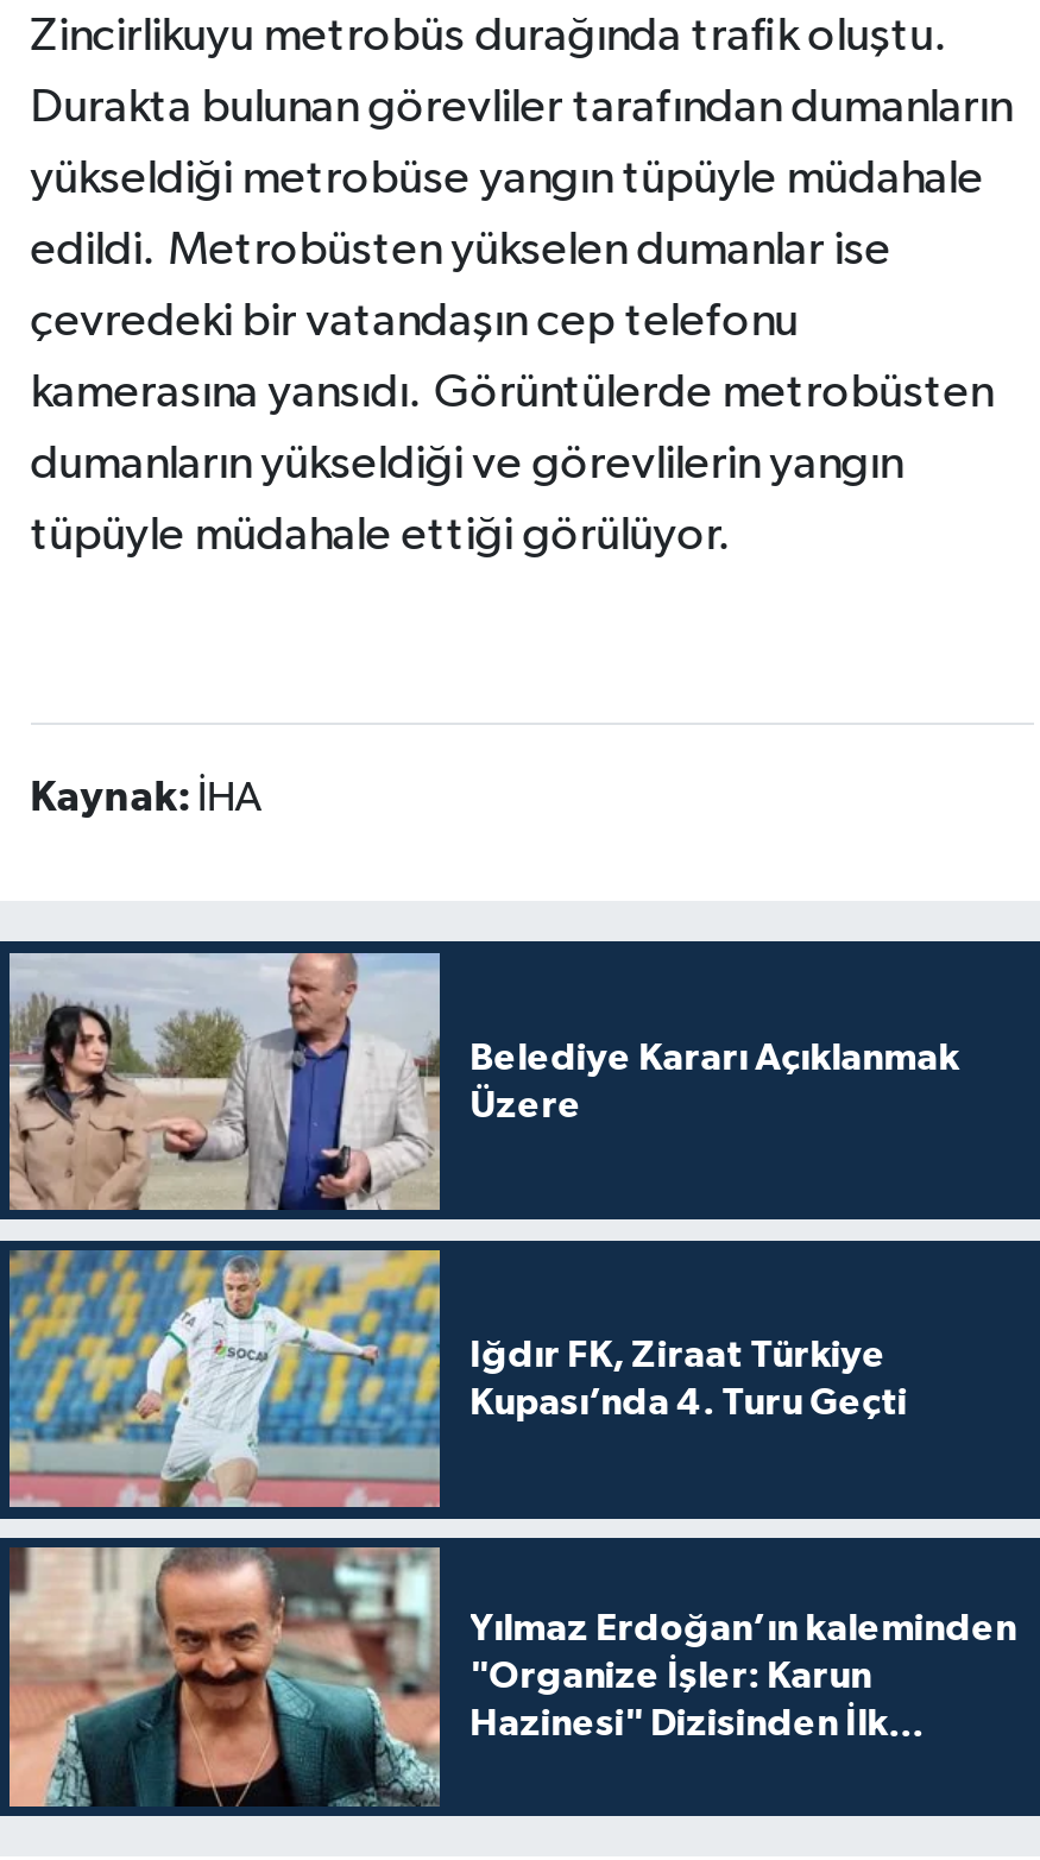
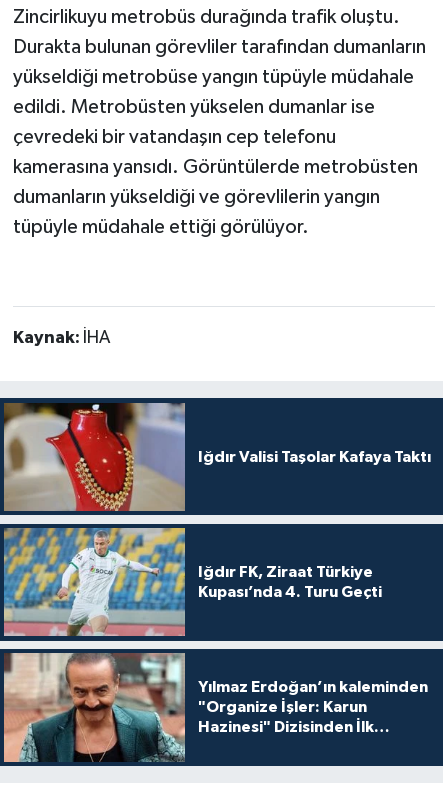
- [image]
- Belediye Kararı Açıklanmak
- Üzere
+ [image]
+ Iğdır Valisi Taşolar Kafaya Taktı
